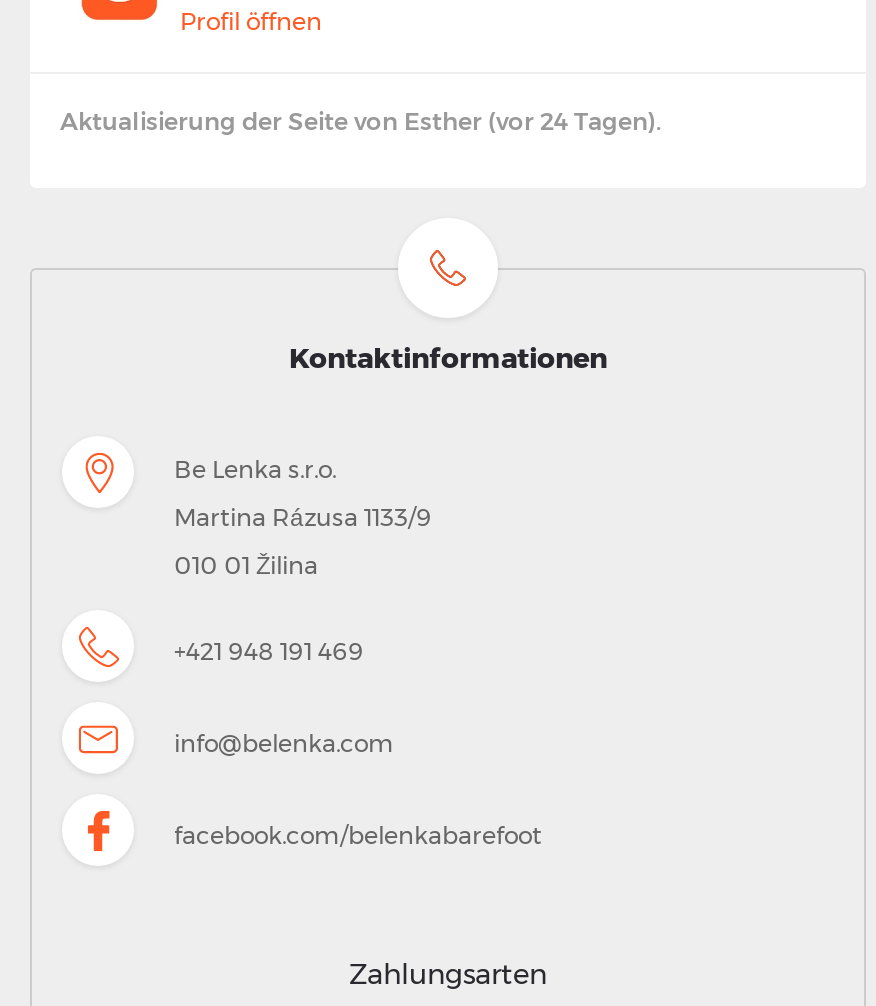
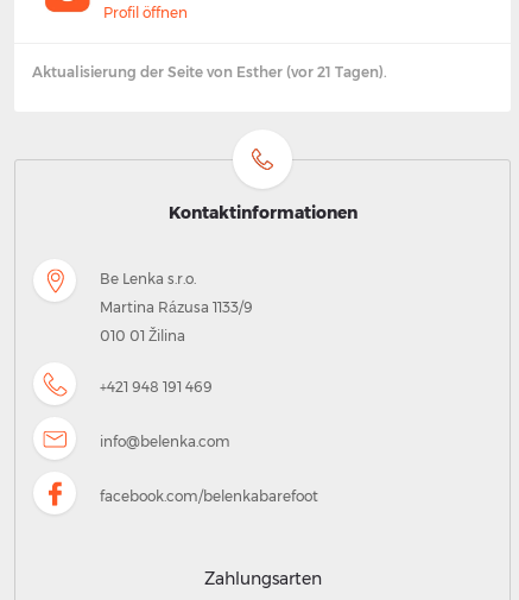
- Aktualisierung der Seite von Esther (vor 24 Tagen).
+ Aktualisierung der Seite von Esther (vor 21 Tagen).
